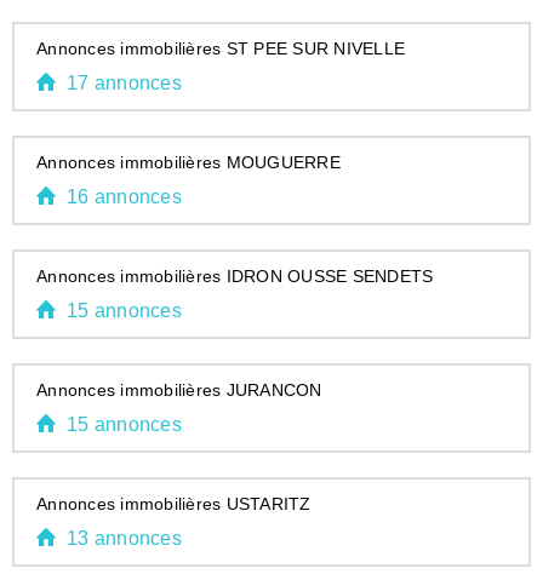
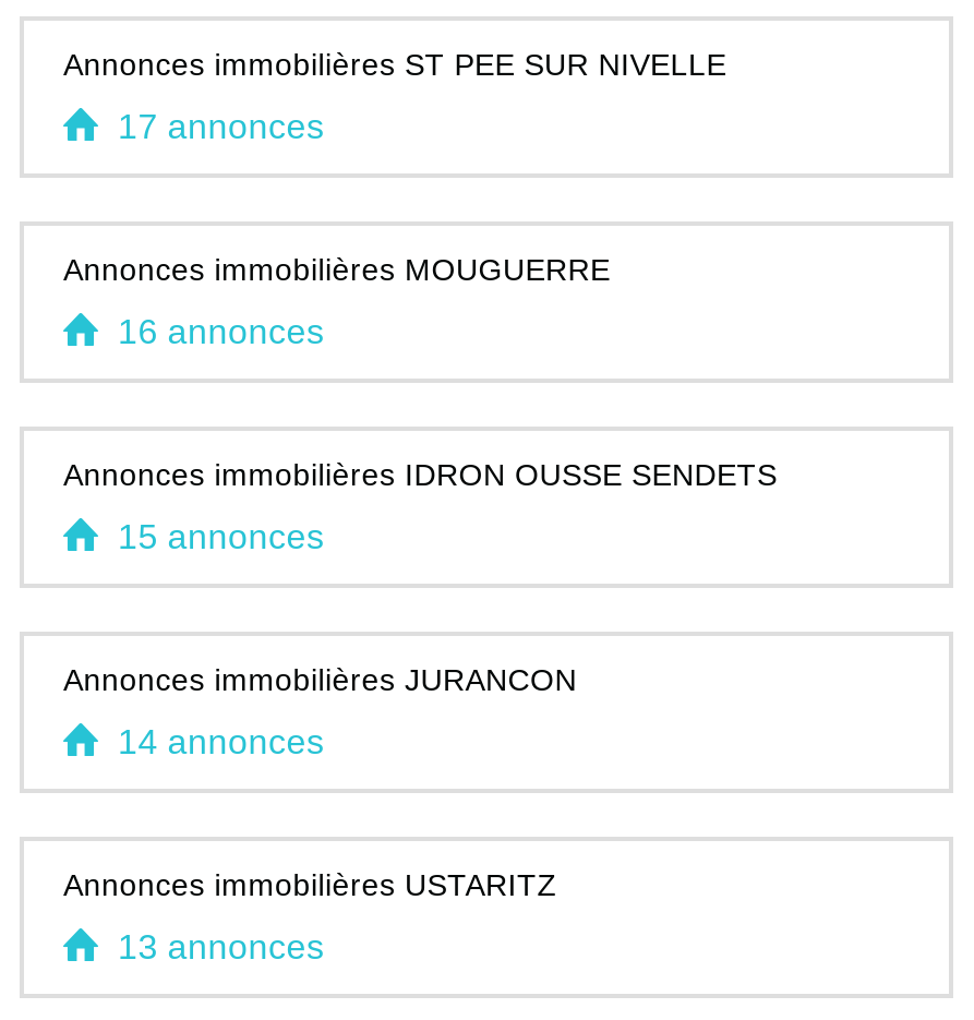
- 15 annonces
+ 14 annonces
